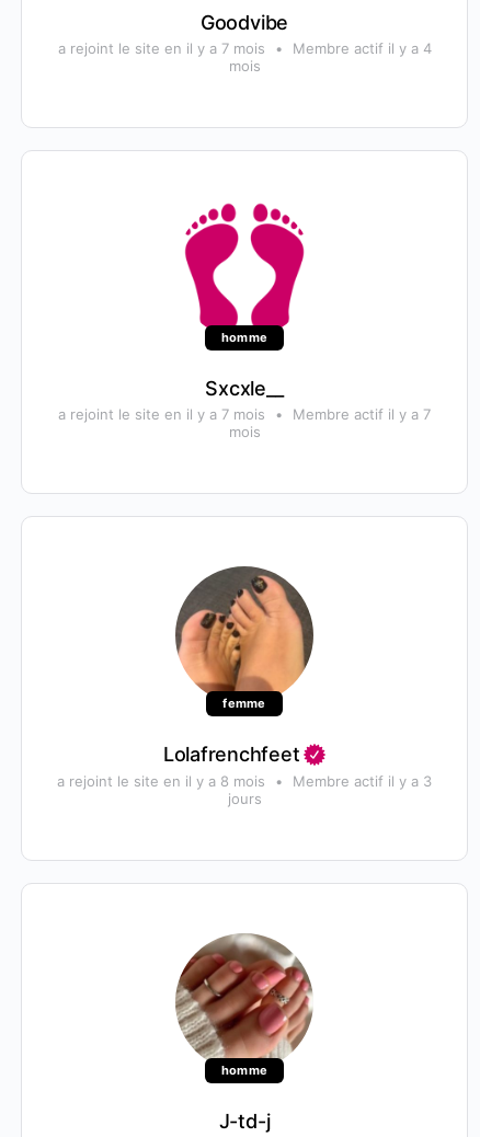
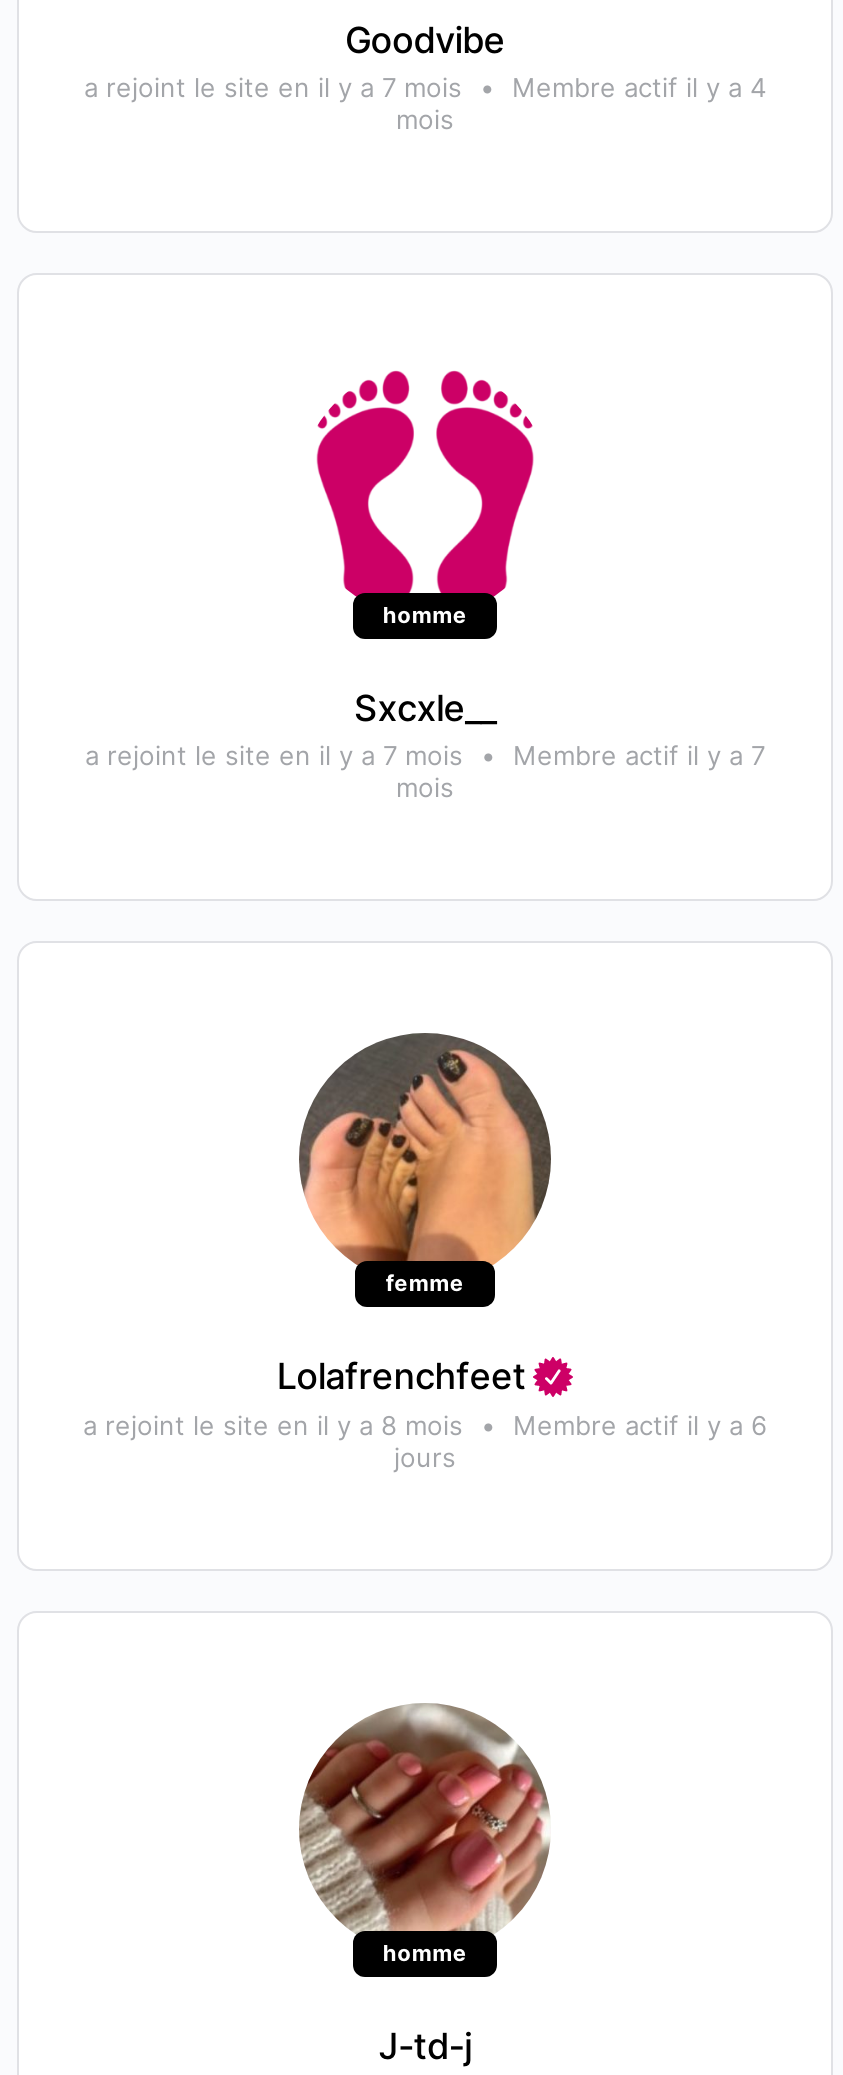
- a rejoint le site en il y a 8 mois • Membre actif il y a 3
+ a rejoint le site en il y a 8 mois • Membre actif il y a 6
